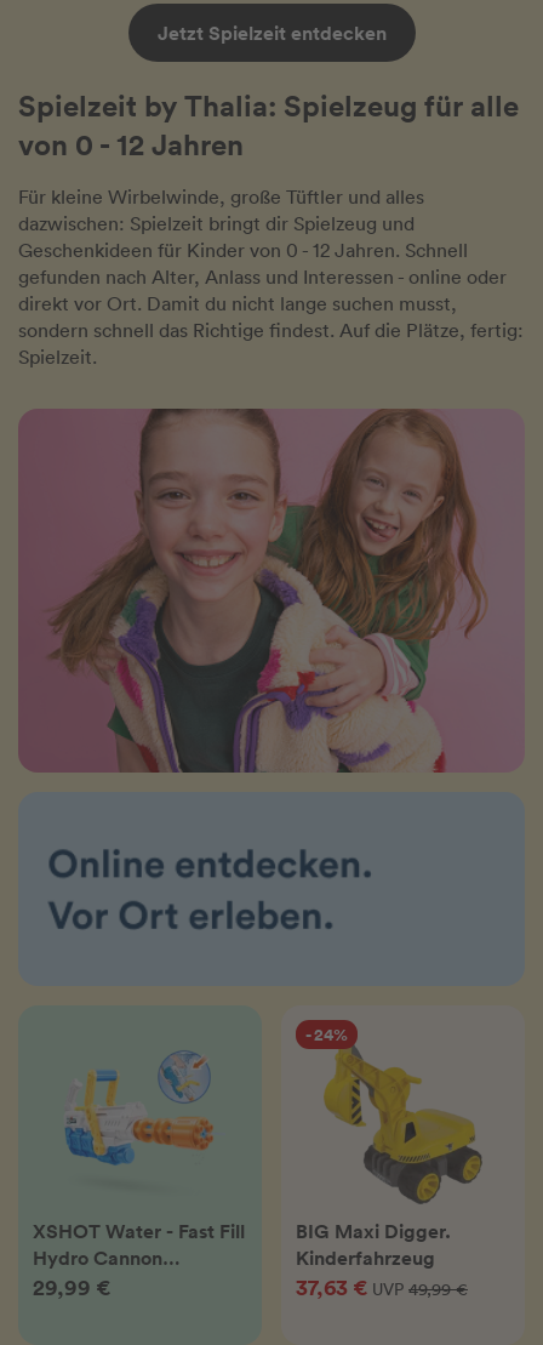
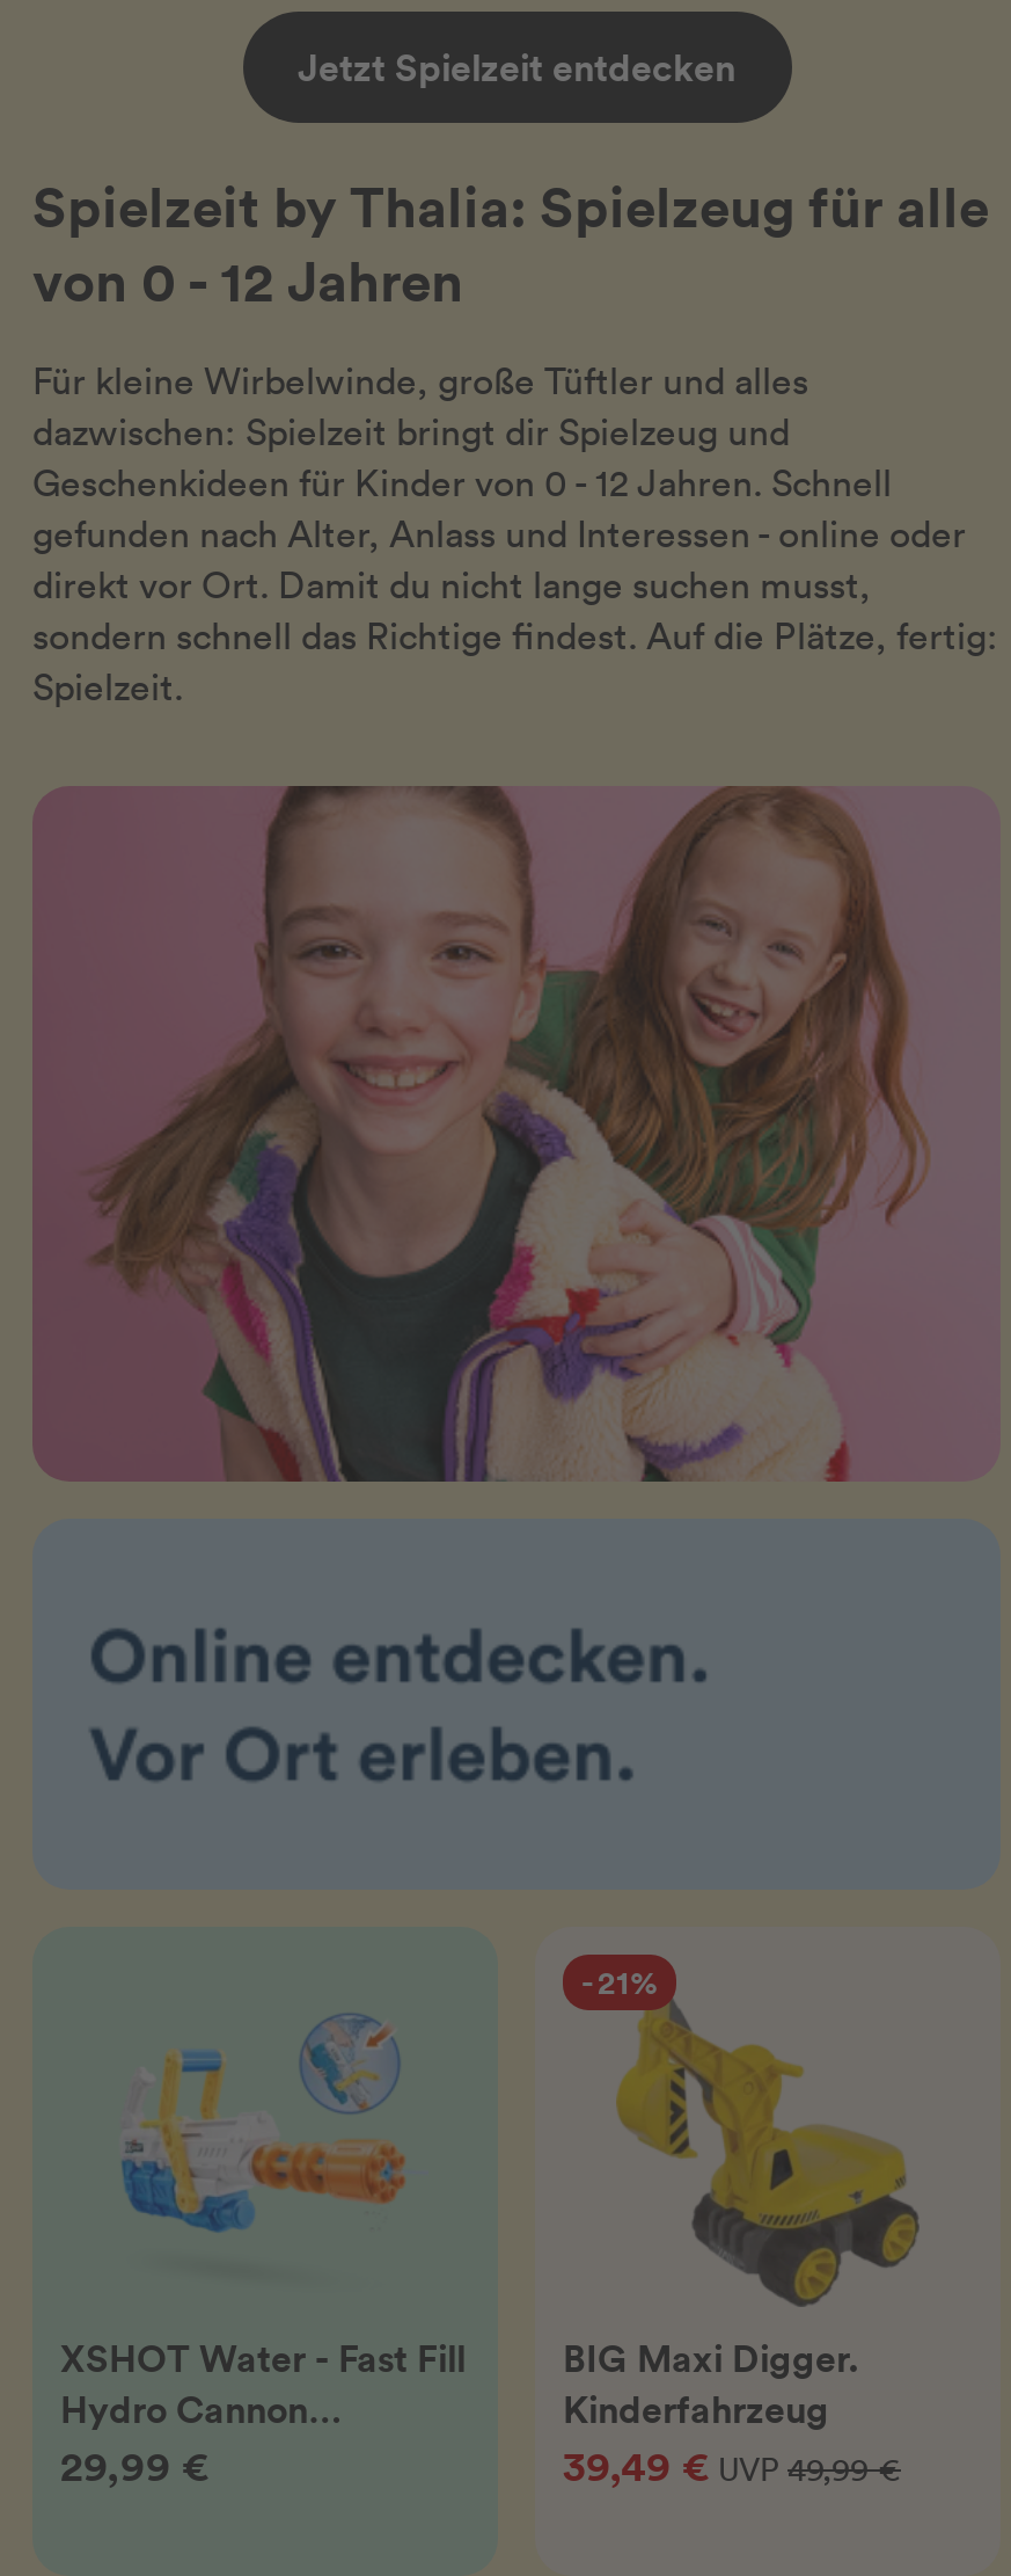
- - 24%
+ - 21%

- 37,63 €UVP 49,99 €
+ 39,49 €UVP 49,99 €
